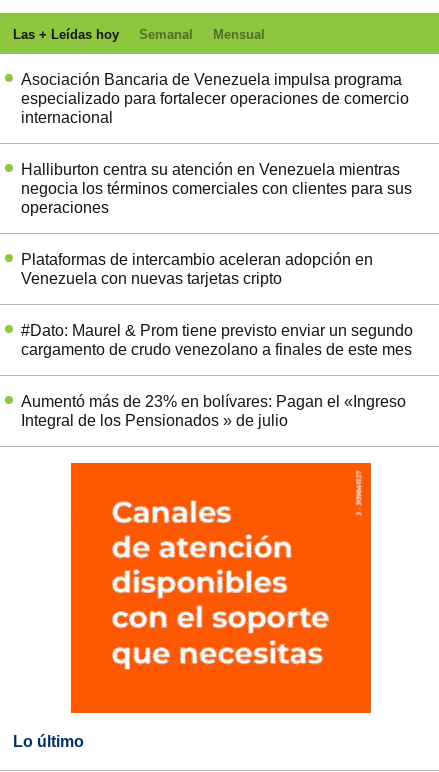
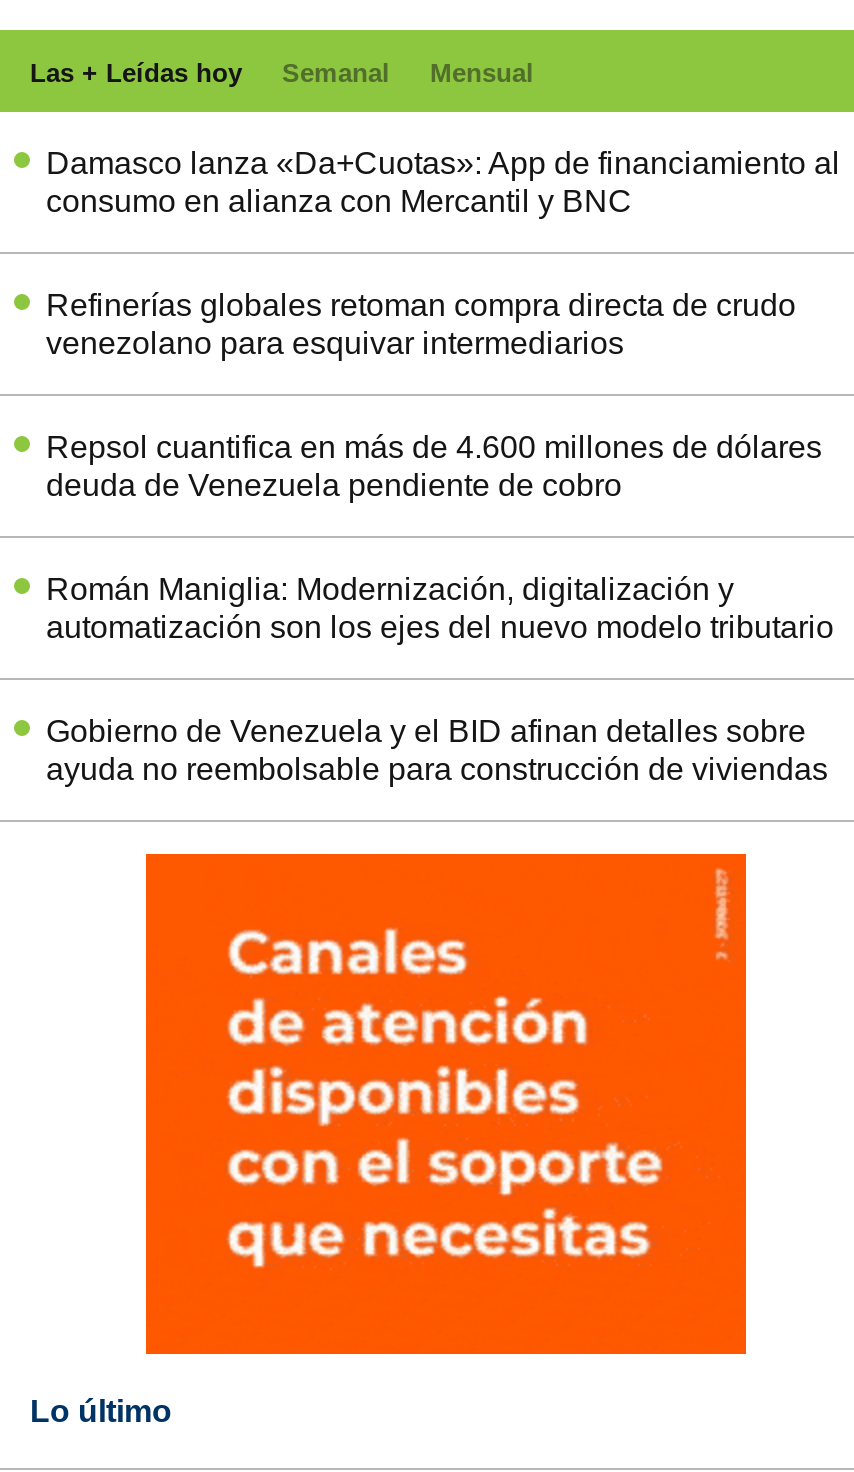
- Asociación Bancaria de Venezuela impulsa programa
- especializado para fortalecer operaciones de comercio
- internacional
+ Damasco lanza «Da+Cuotas»: App de financiamiento al
+ consumo en alianza con Mercantil y BNC

- Halliburton centra su atención en Venezuela mientras
- negocia los términos comerciales con clientes para sus
- operaciones
+ Refinerías globales retoman compra directa de crudo
+ venezolano para esquivar intermediarios

- Plataformas de intercambio aceleran adopción en
- Venezuela con nuevas tarjetas cripto
+ Repsol cuantifica en más de 4.600 millones de dólares
+ deuda de Venezuela pendiente de cobro

- #Dato: Maurel & Prom tiene previsto enviar un segundo
- cargamento de crudo venezolano a finales de este mes
+ Román Maniglia: Modernización, digitalización y
+ automatización son los ejes del nuevo modelo tributario

- Aumentó más de 23% en bolívares: Pagan el «Ingreso
- Integral de los Pensionados » de julio
+ Gobierno de Venezuela y el BID afinan detalles sobre
+ ayuda no reembolsable para construcción de viviendas
